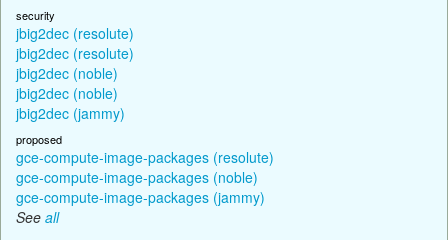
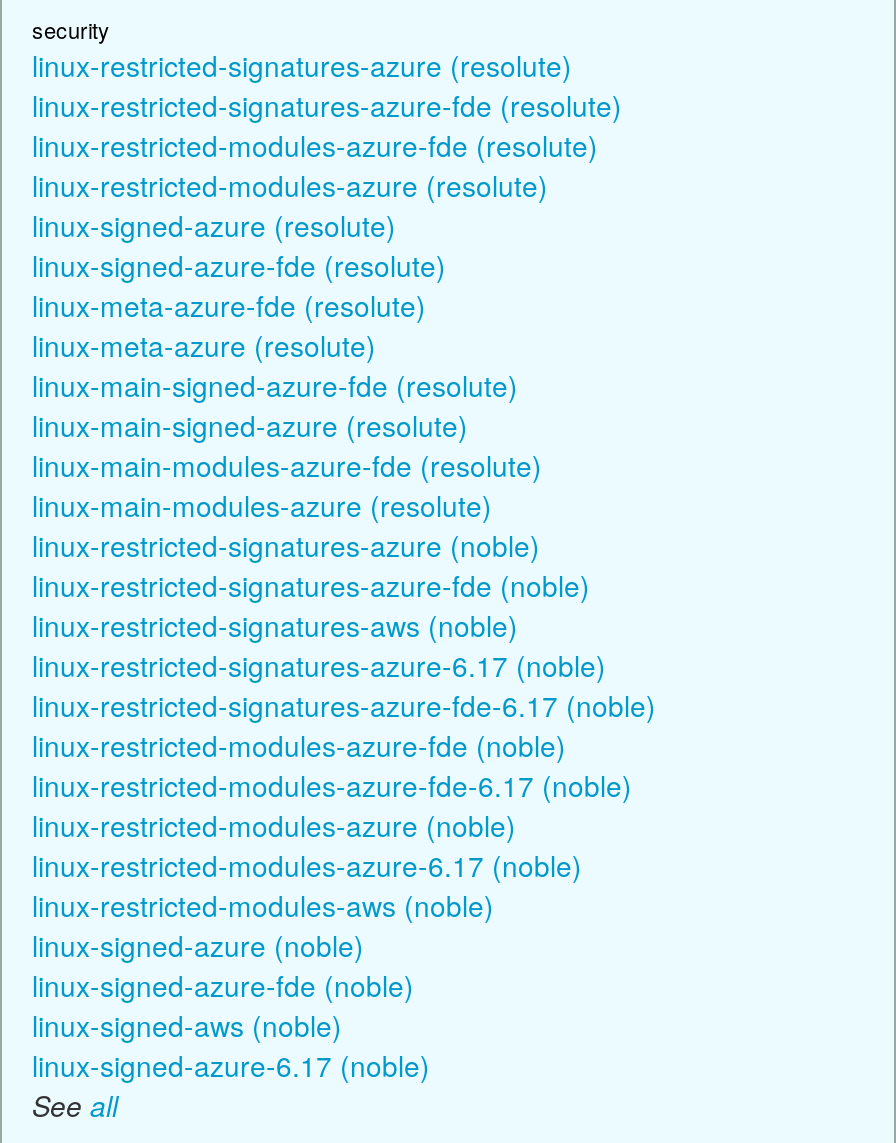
- jbig2dec (resolute)
- jbig2dec (resolute)
- jbig2dec (noble)
- jbig2dec (noble)
- jbig2dec (jammy)
- proposed
- gce-compute-image-packages (resolute)
- gce-compute-image-packages (noble)
- gce-compute-image-packages (jammy)
+ linux-restricted-signatures-azure (resolute)
+ linux-restricted-signatures-azure-fde (resolute)
+ linux-restricted-modules-azure-fde (resolute)
+ linux-restricted-modules-azure (resolute)
+ linux-signed-azure (resolute)
+ linux-signed-azure-fde (resolute)
+ linux-meta-azure-fde (resolute)
+ linux-meta-azure (resolute)
+ linux-main-signed-azure-fde (resolute)
+ linux-main-signed-azure (resolute)
+ linux-main-modules-azure-fde (resolute)
+ linux-main-modules-azure (resolute)
+ linux-restricted-signatures-azure (noble)
+ linux-restricted-signatures-azure-fde (noble)
+ linux-restricted-signatures-aws (noble)
+ linux-restricted-signatures-azure-6.17 (noble)
+ linux-restricted-signatures-azure-fde-6.17 (noble)
+ linux-restricted-modules-azure-fde (noble)
+ linux-restricted-modules-azure-fde-6.17 (noble)
+ linux-restricted-modules-azure (noble)
+ linux-restricted-modules-azure-6.17 (noble)
+ linux-restricted-modules-aws (noble)
+ linux-signed-azure (noble)
+ linux-signed-azure-fde (noble)
+ linux-signed-aws (noble)
+ linux-signed-azure-6.17 (noble)
